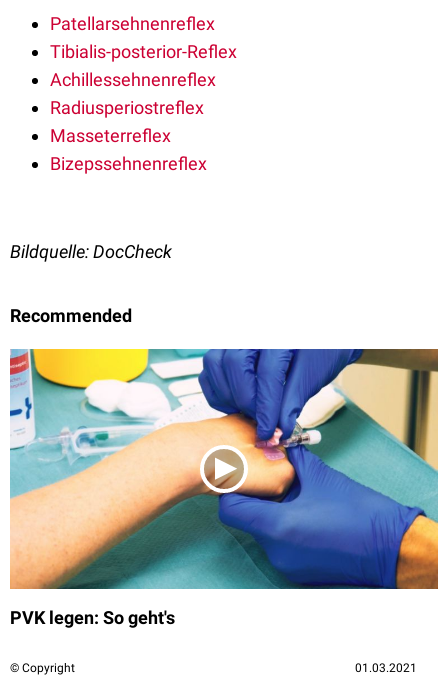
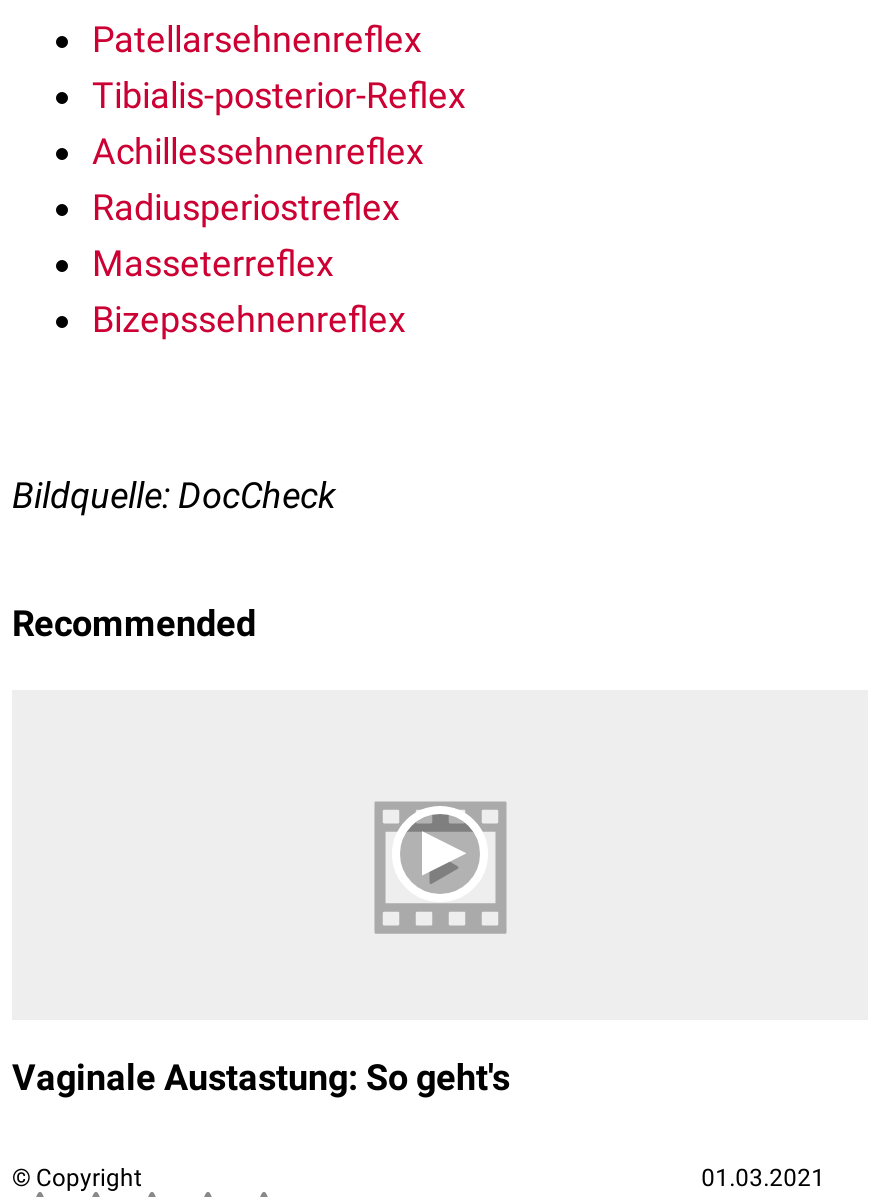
- [image]

- PVK legen: So geht's
+ Vaginale Austastung: So geht's
